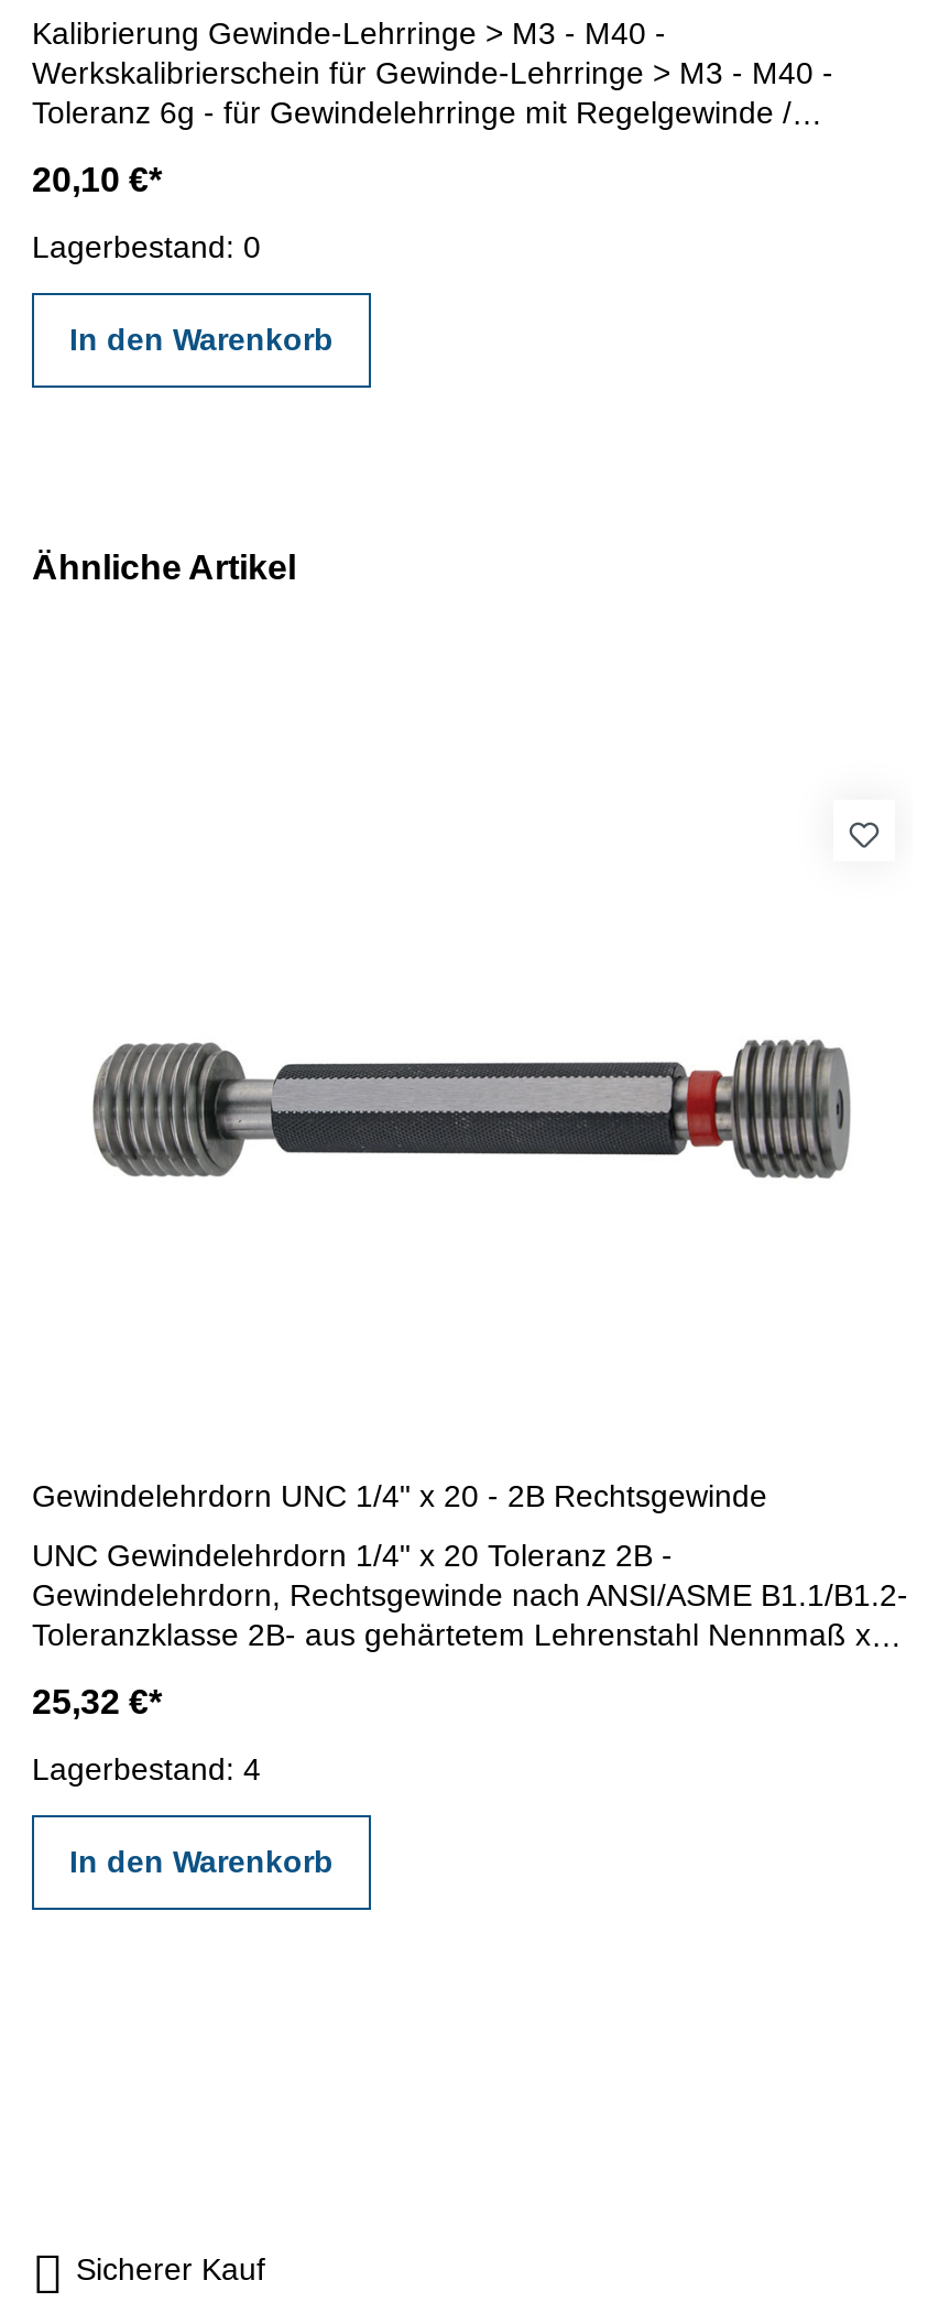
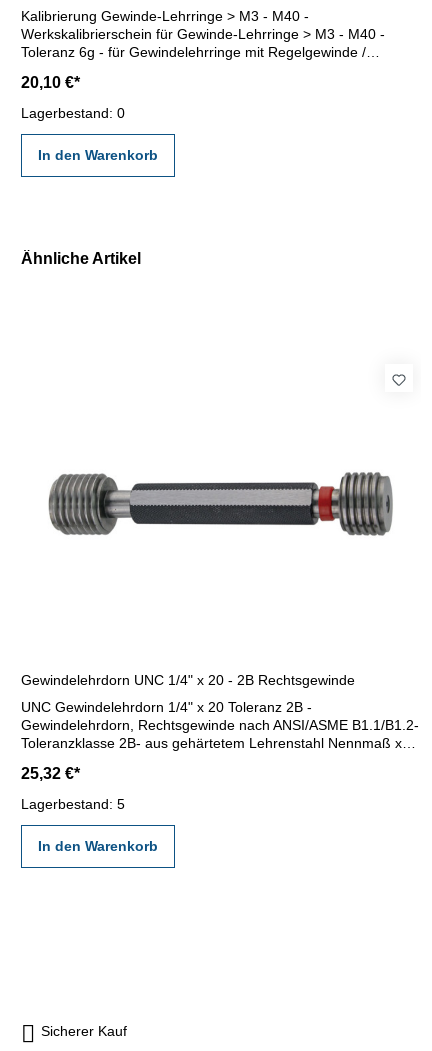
- Lagerbestand: 4
+ Lagerbestand: 5
